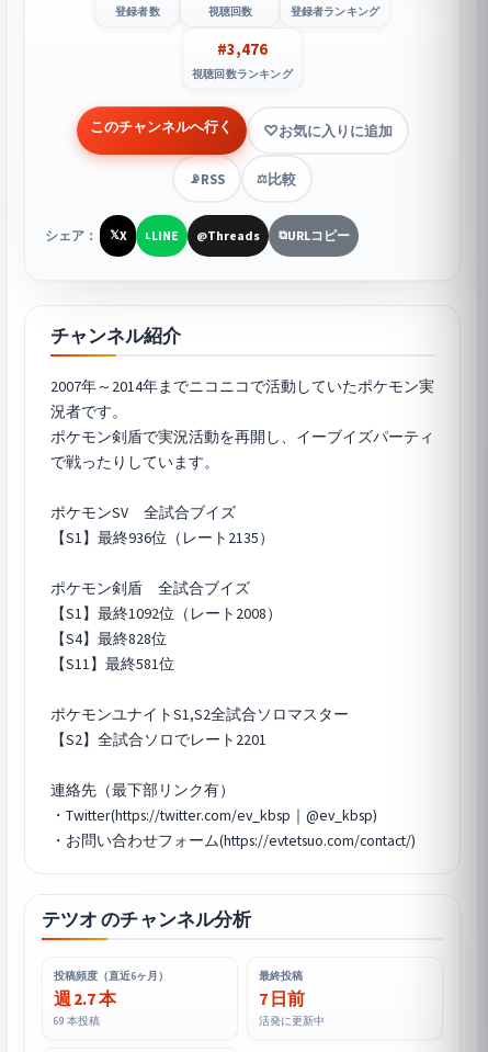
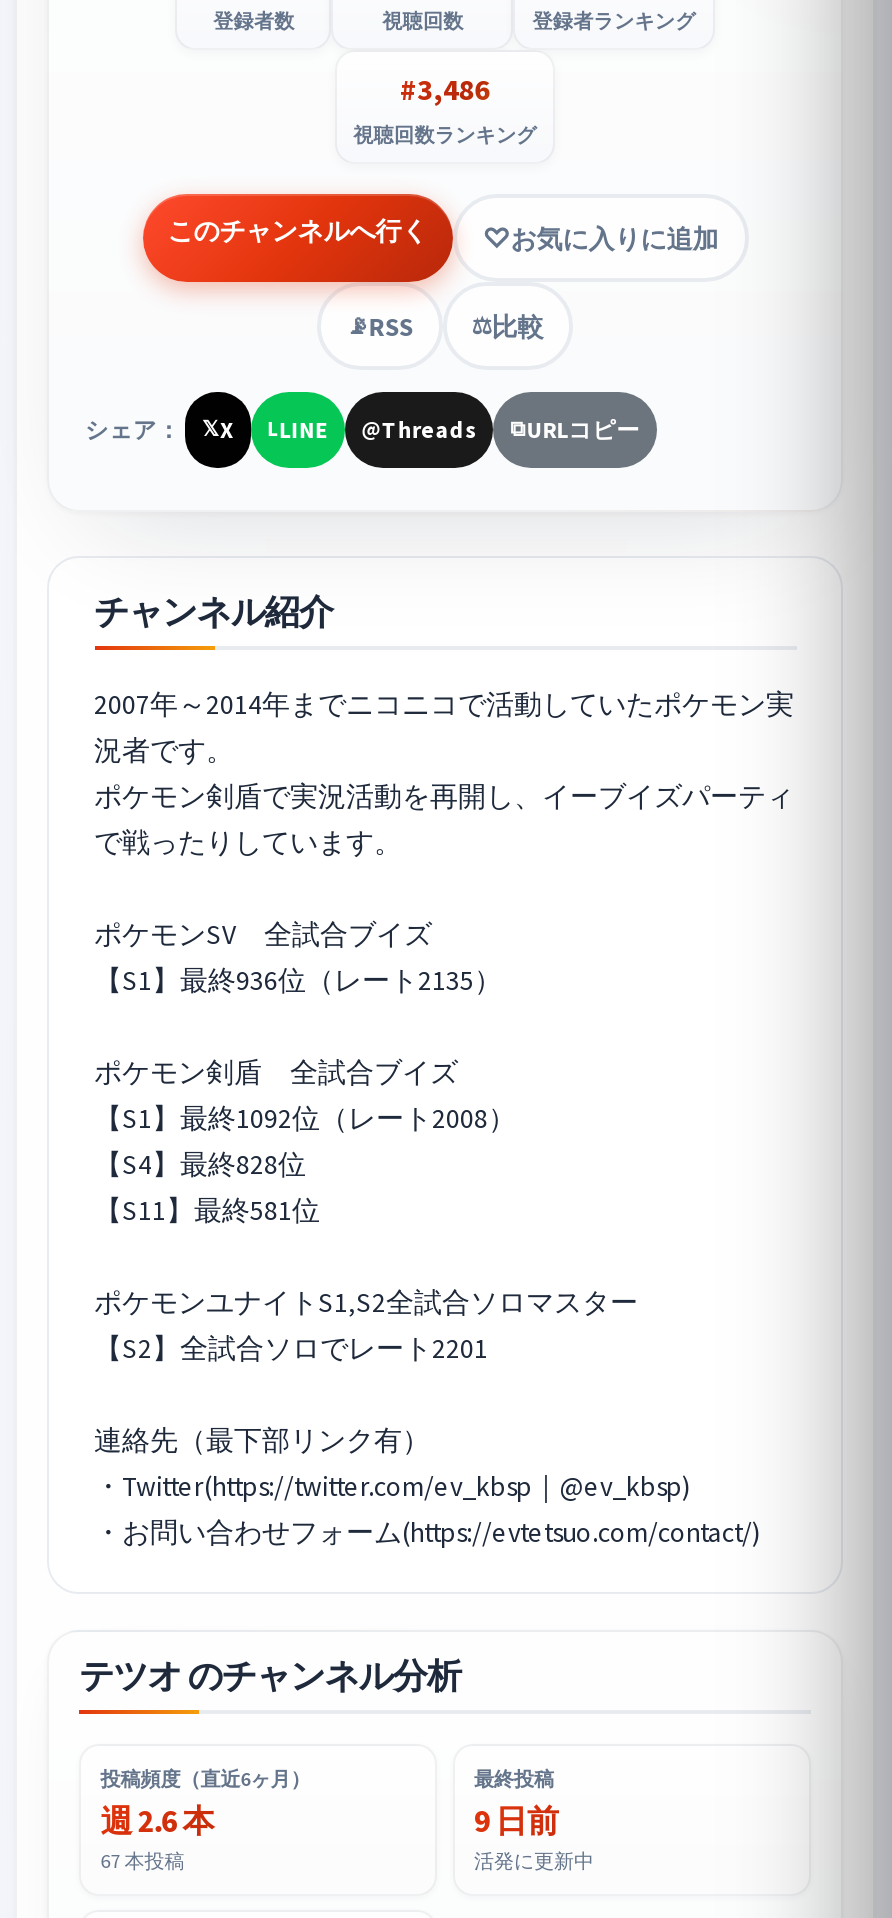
- #3,476
+ #3,486

- 週 2.7 本
+ 週 2.6 本

- 7 日前
+ 9 日前

- 69 本投稿
+ 67 本投稿
